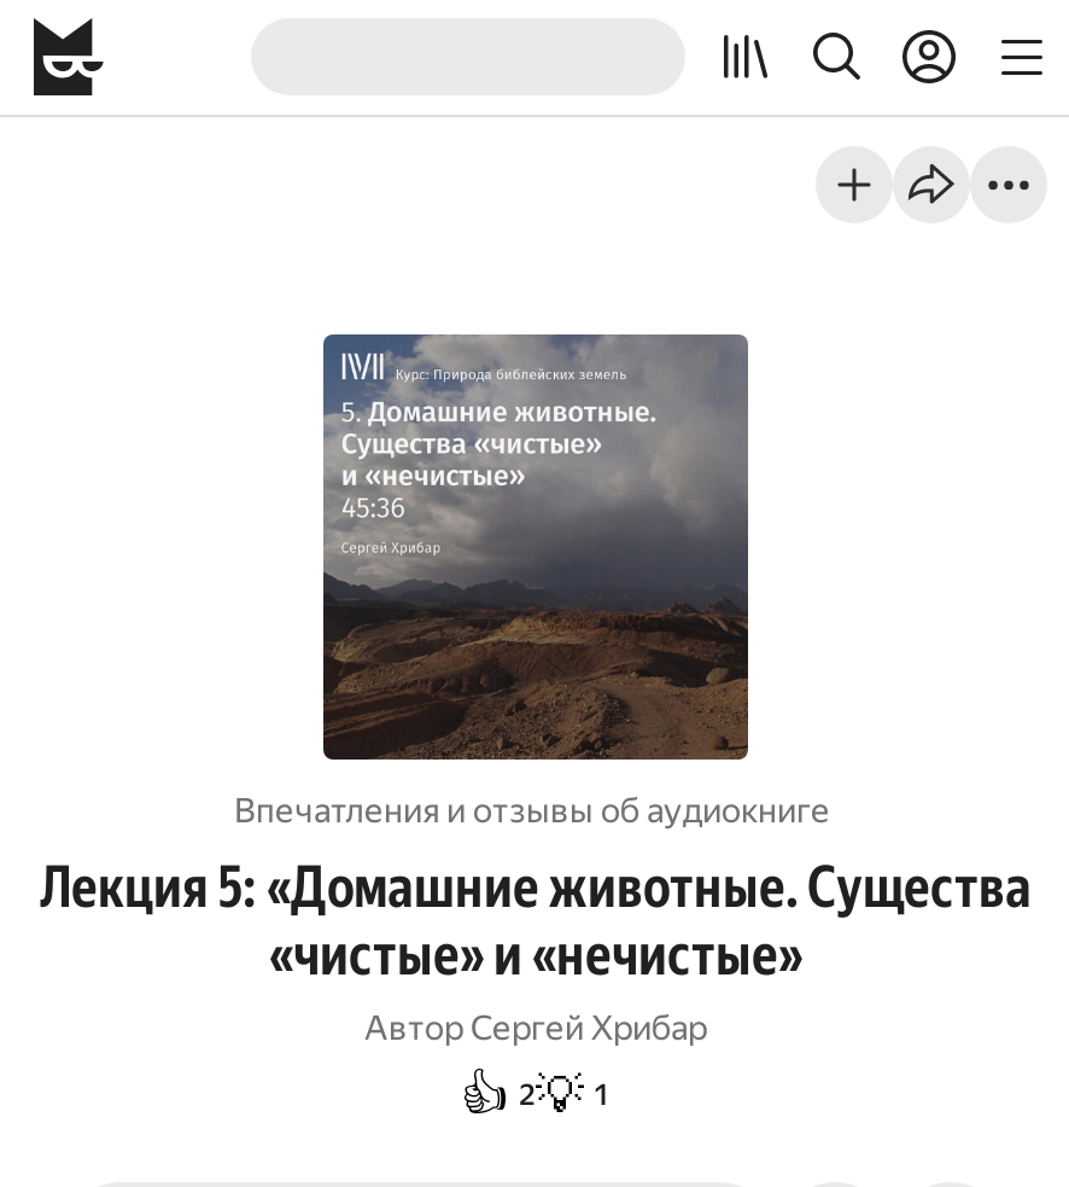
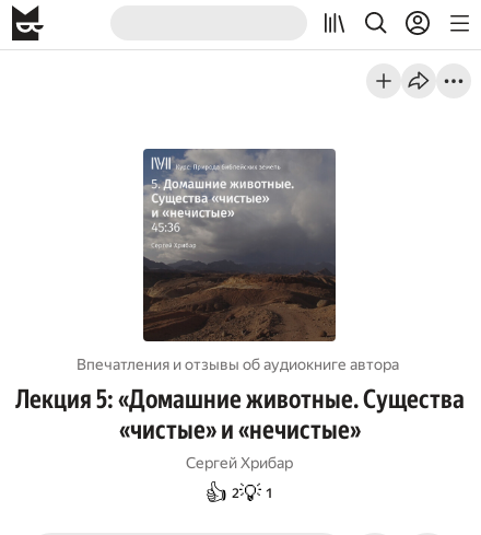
- Впечатления и отзывы об aудиокниге
+ Впечатления и отзывы об aудиокниге автора

- Автор Сергей Хрибар
+ Сергей Хрибар
